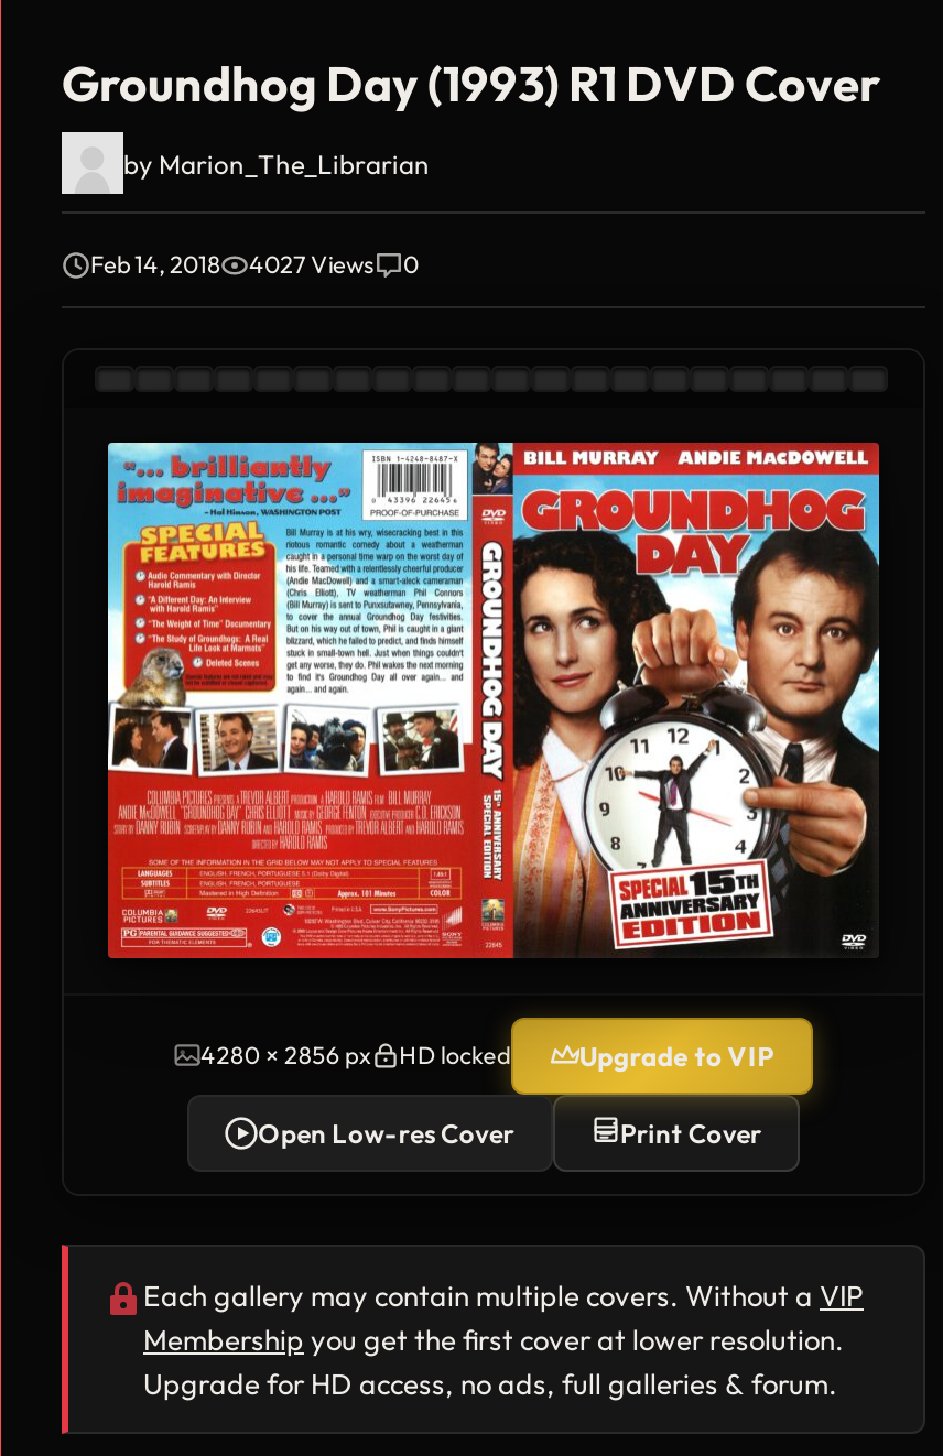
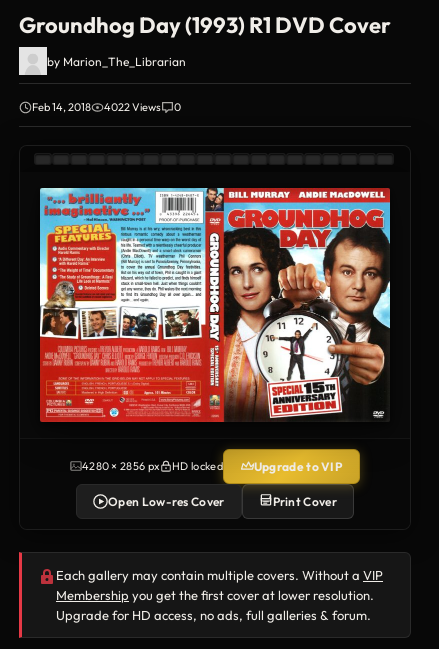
- 4027 Views
+ 4022 Views
